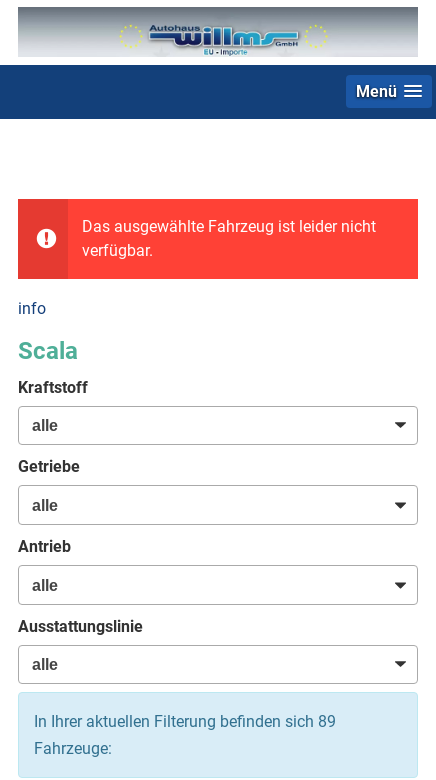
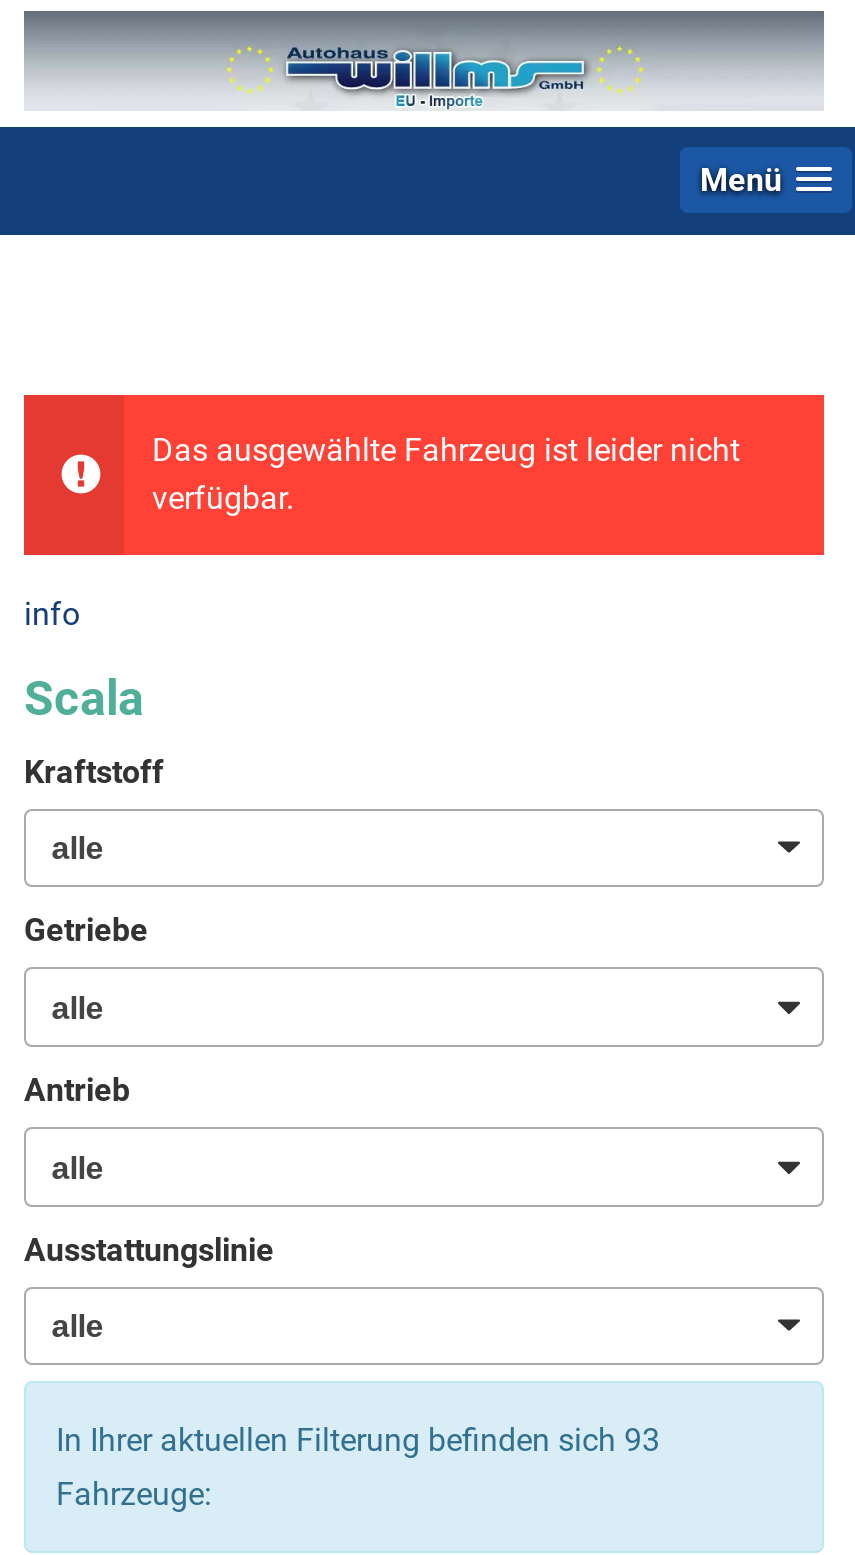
- In Ihrer aktuellen Filterung befinden sich 89
+ In Ihrer aktuellen Filterung befinden sich 93
